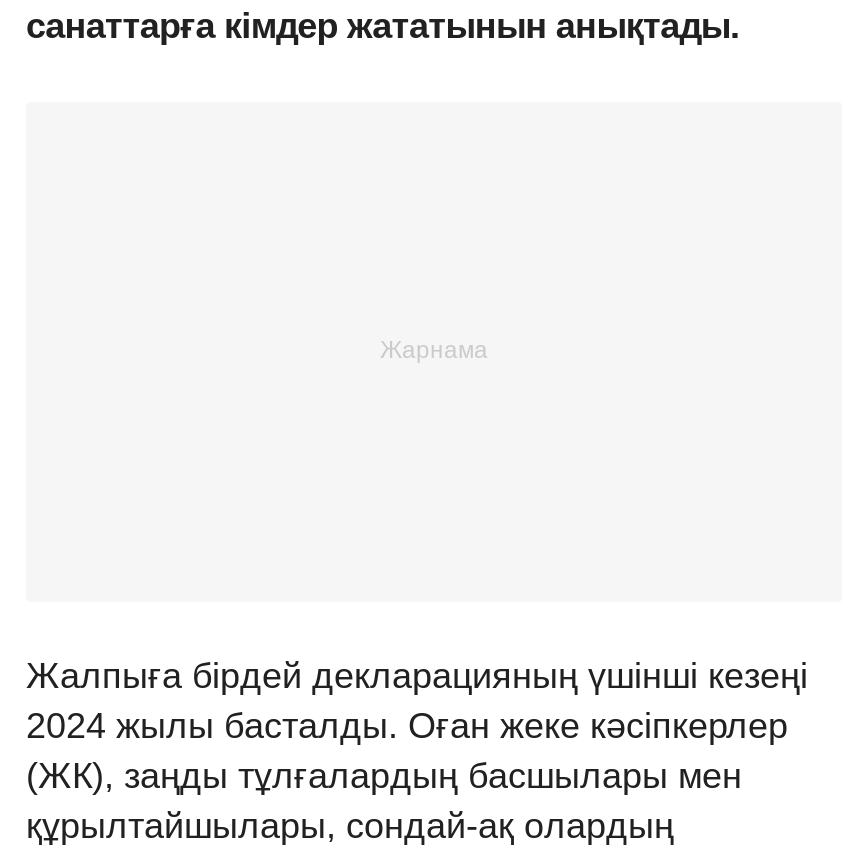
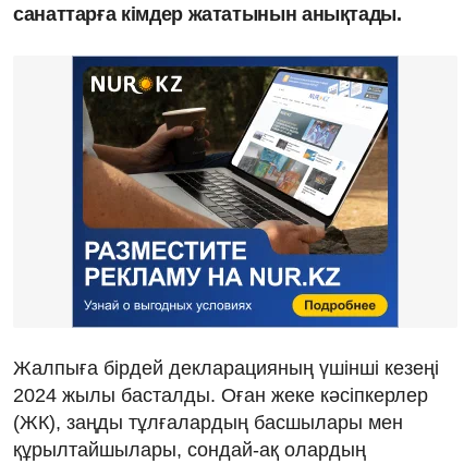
+ [image]
